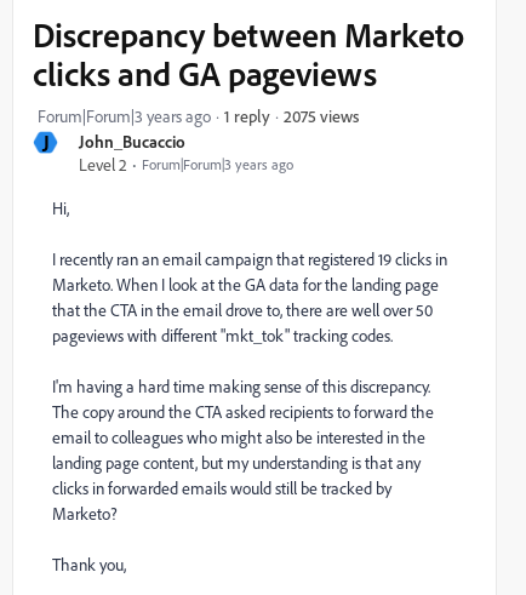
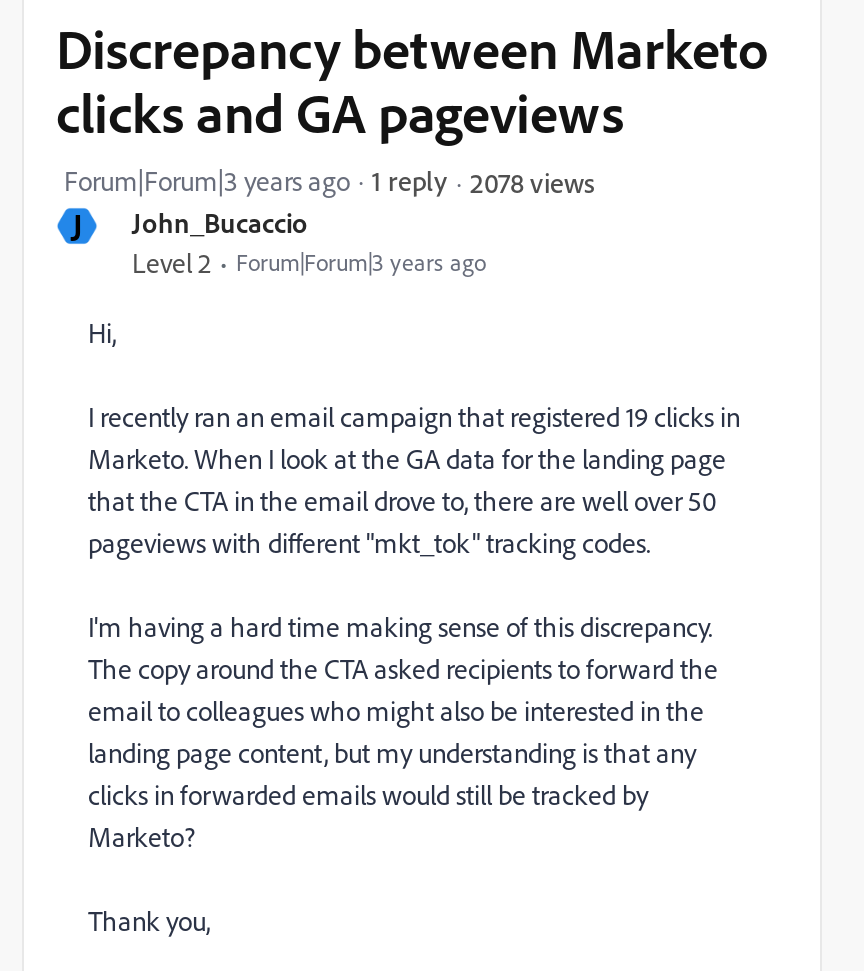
- 2075 views
+ 2078 views
